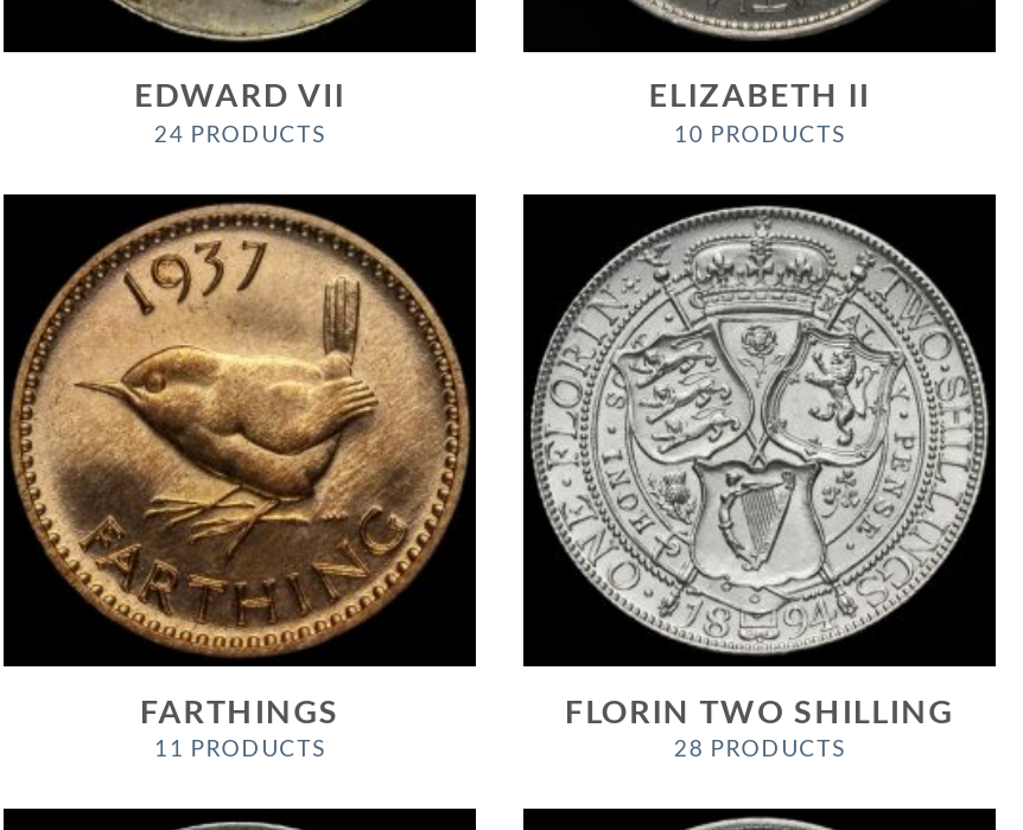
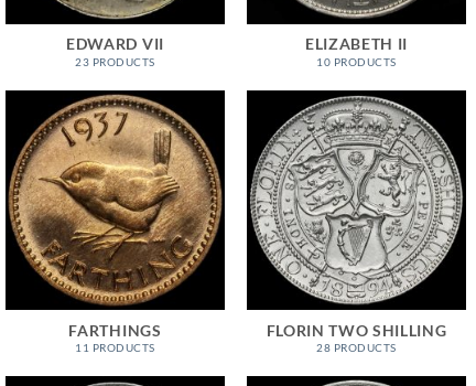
- 24 PRODUCTS
+ 23 PRODUCTS
